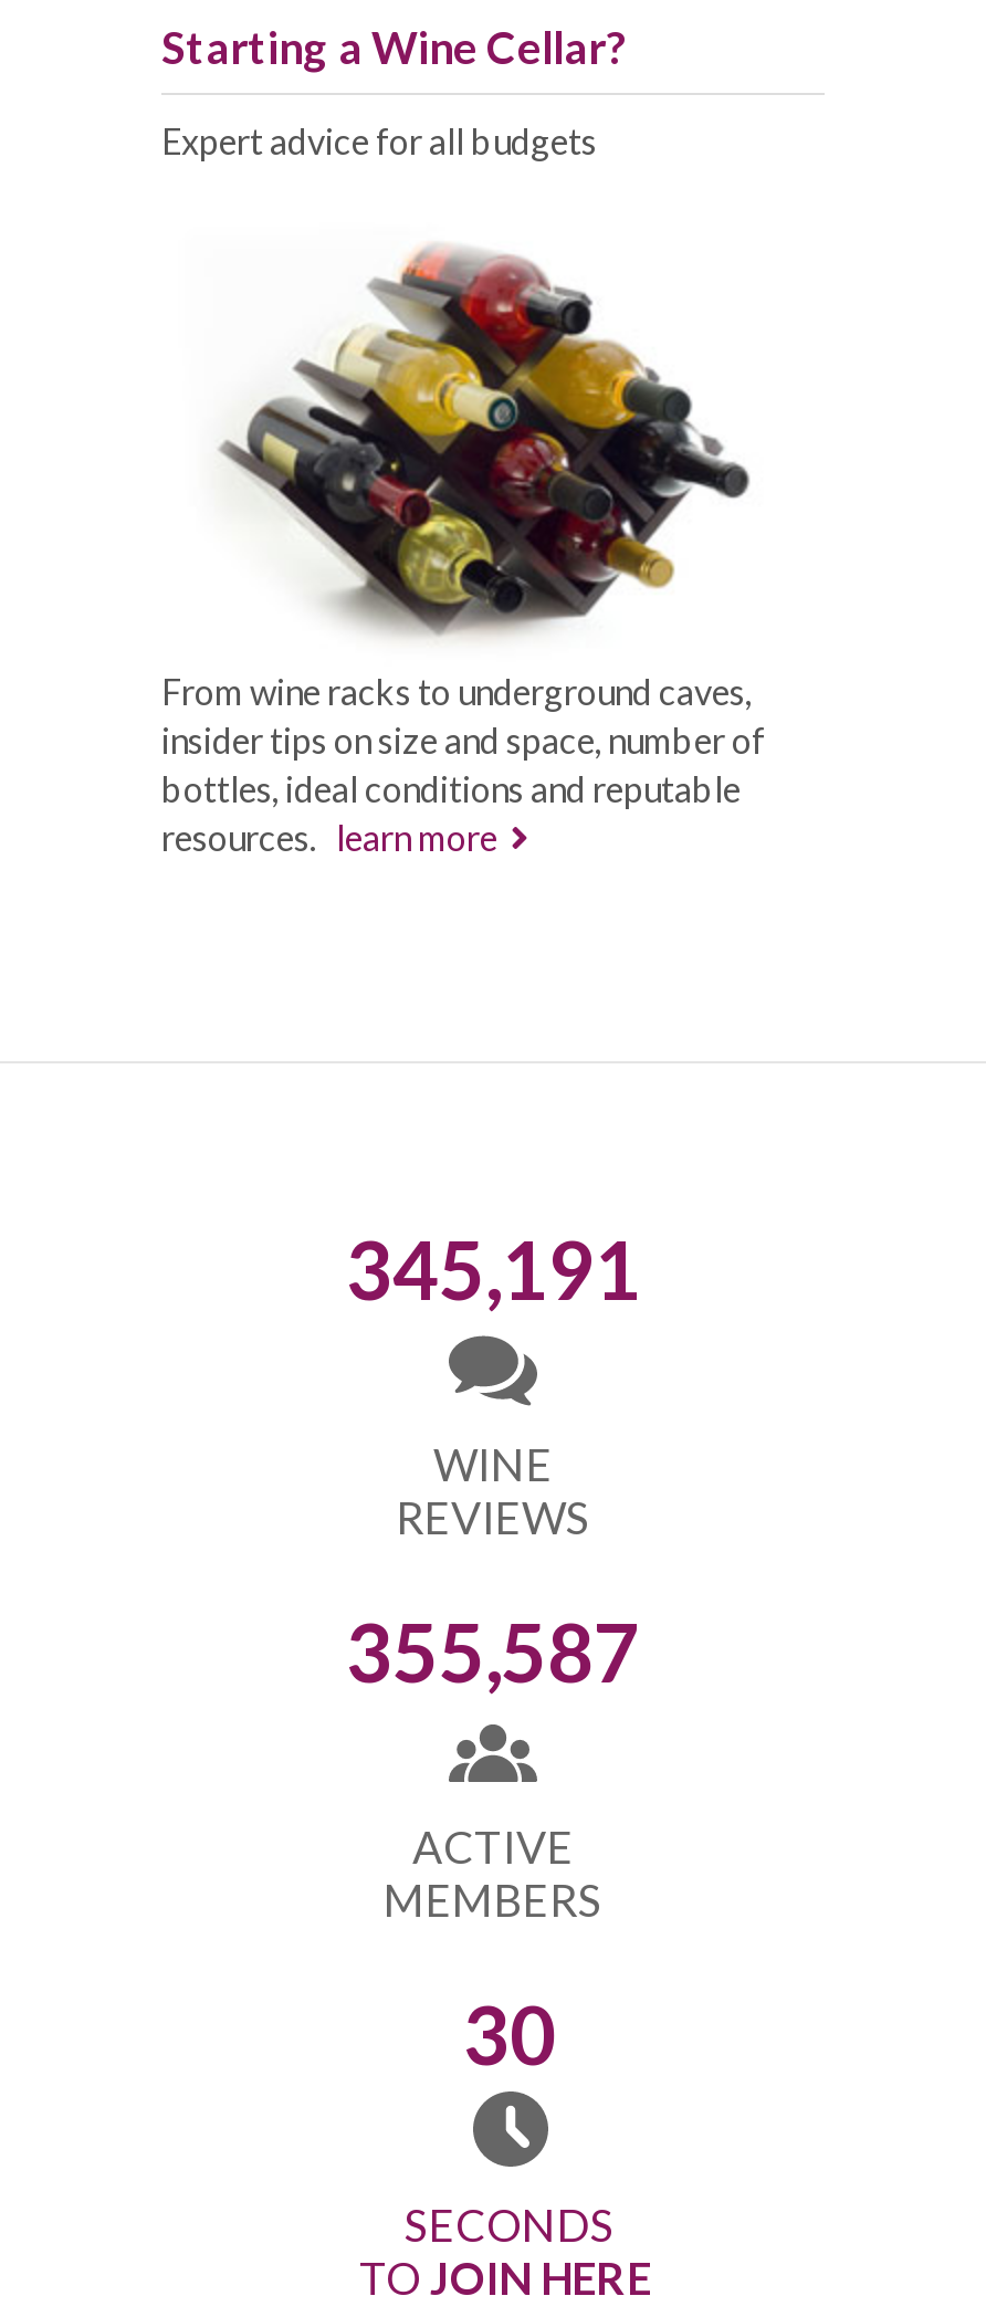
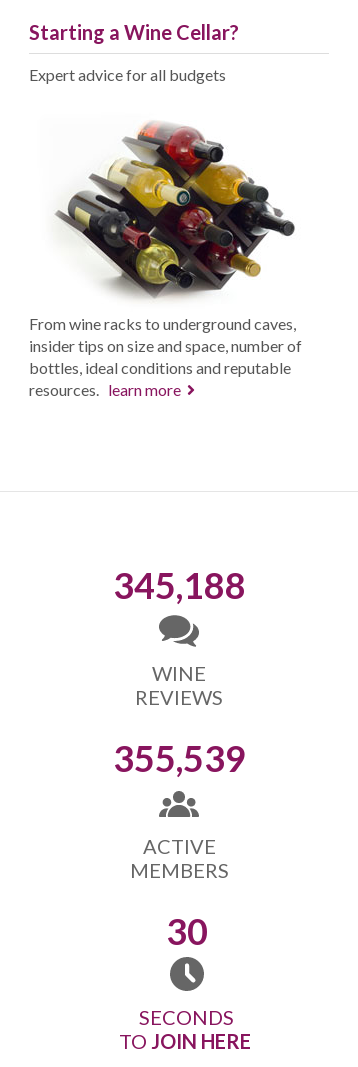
- 345,191
+ 345,188

- 355,587
+ 355,539
